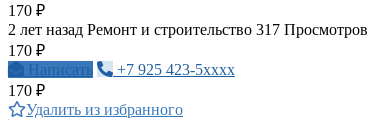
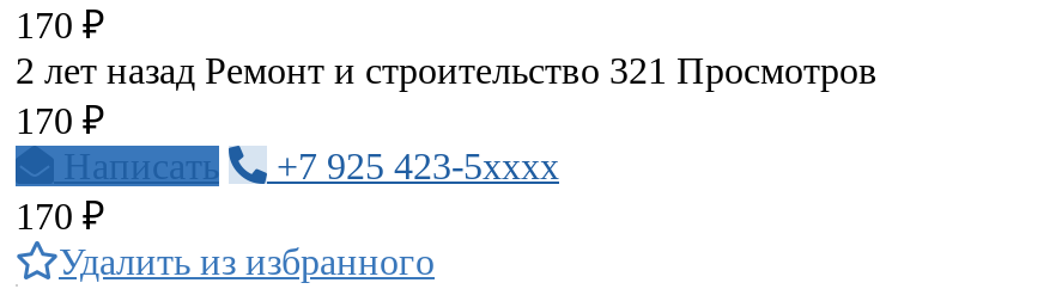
- 2 лет назад Ремонт и строительство 317 Просмотров
+ 2 лет назад Ремонт и строительство 321 Просмотров
